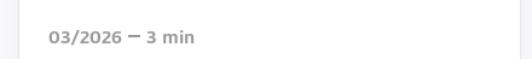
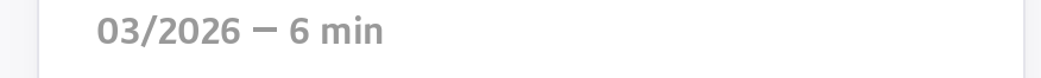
- 03/2026 3 min
+ 03/2026 6 min
